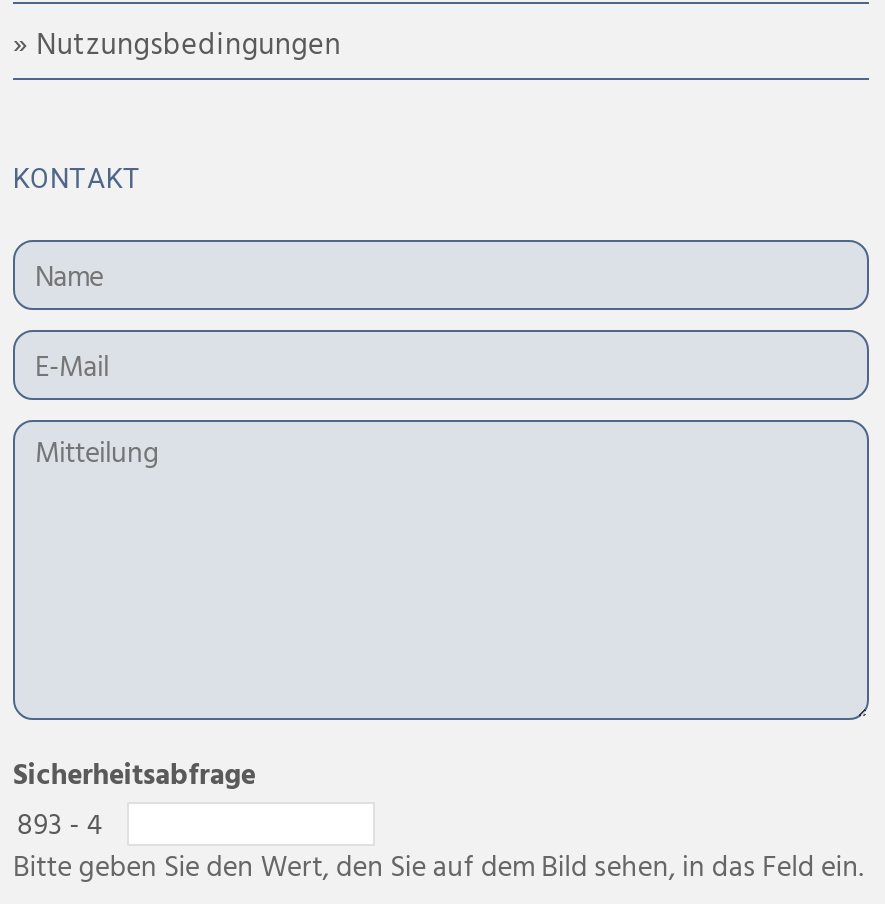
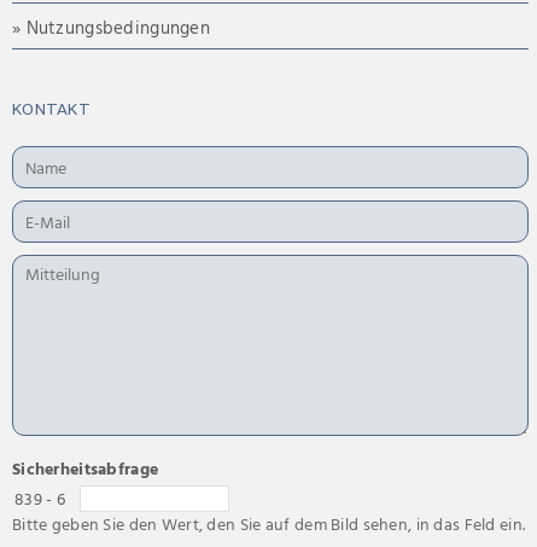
- 893 - 4
+ 839 - 6
